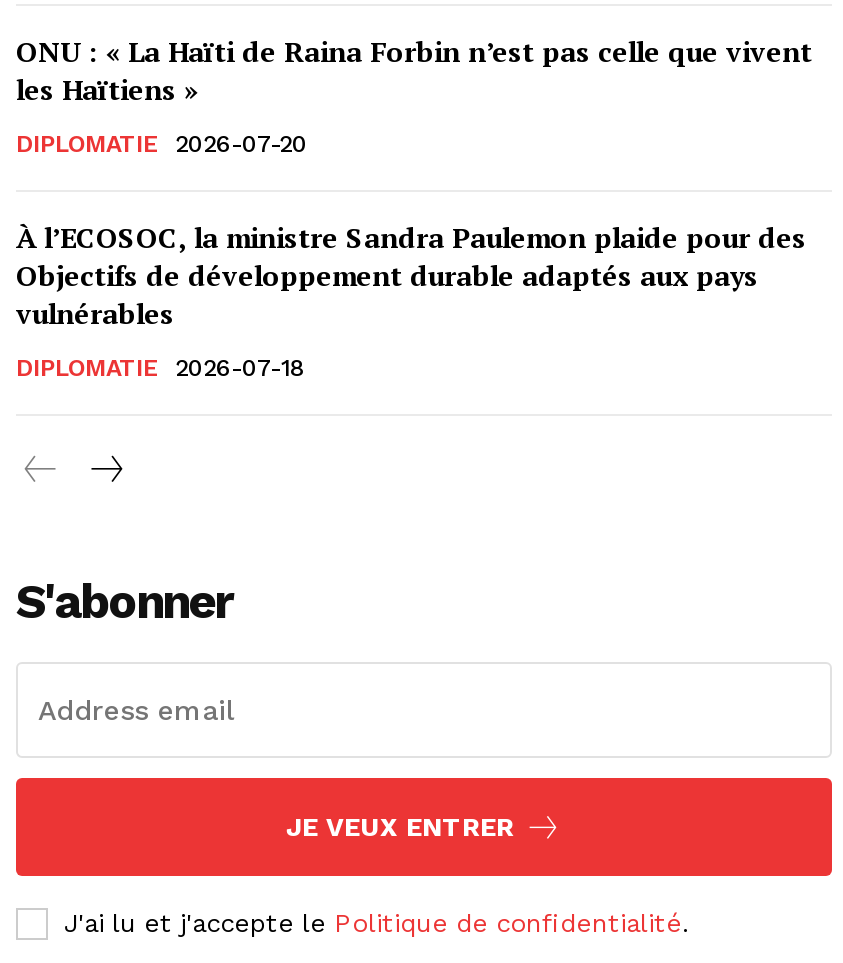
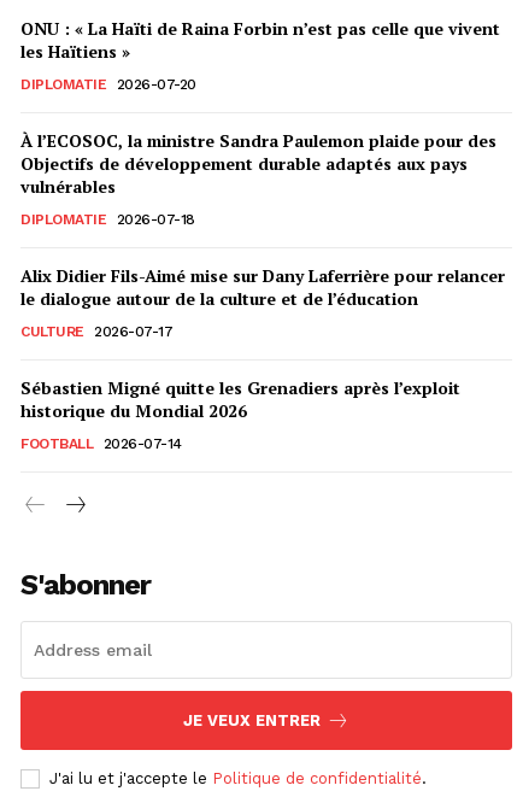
+ Alix Didier Fils-Aimé mise sur Dany Laferrière pour relancer
+ le dialogue autour de la culture et de l’éducation
+ CULTURE
+ 2026-07-17
+ Sébastien Migné quitte les Grenadiers après l’exploit
+ historique du Mondial 2026
+ FOOTBALL
+ 2026-07-14
